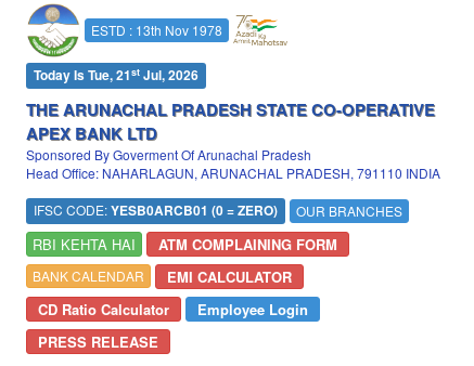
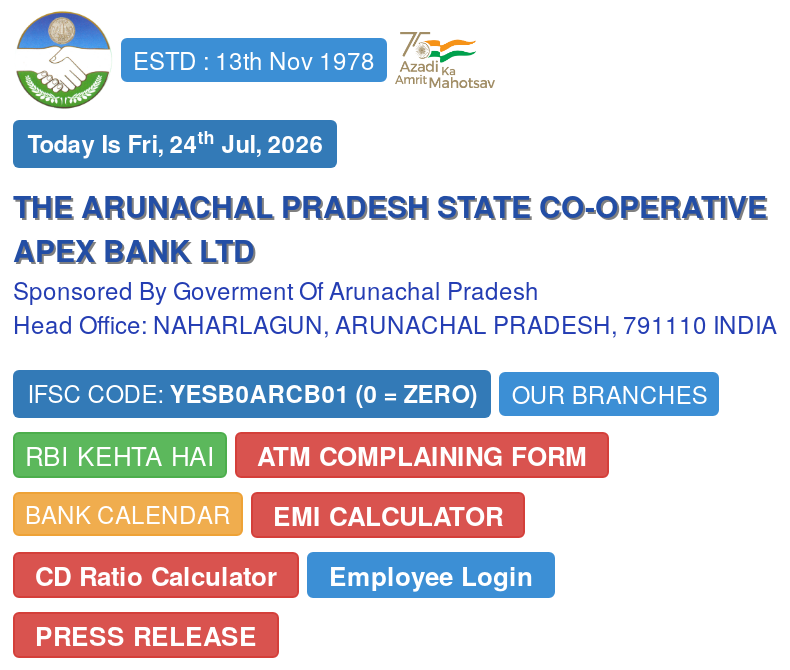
- Today Is Tue, 21st Jul, 2026
+ Today Is Fri, 24th Jul, 2026
